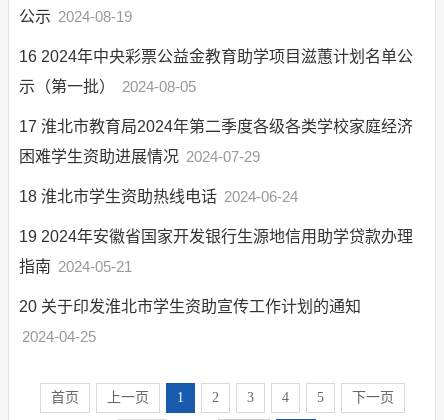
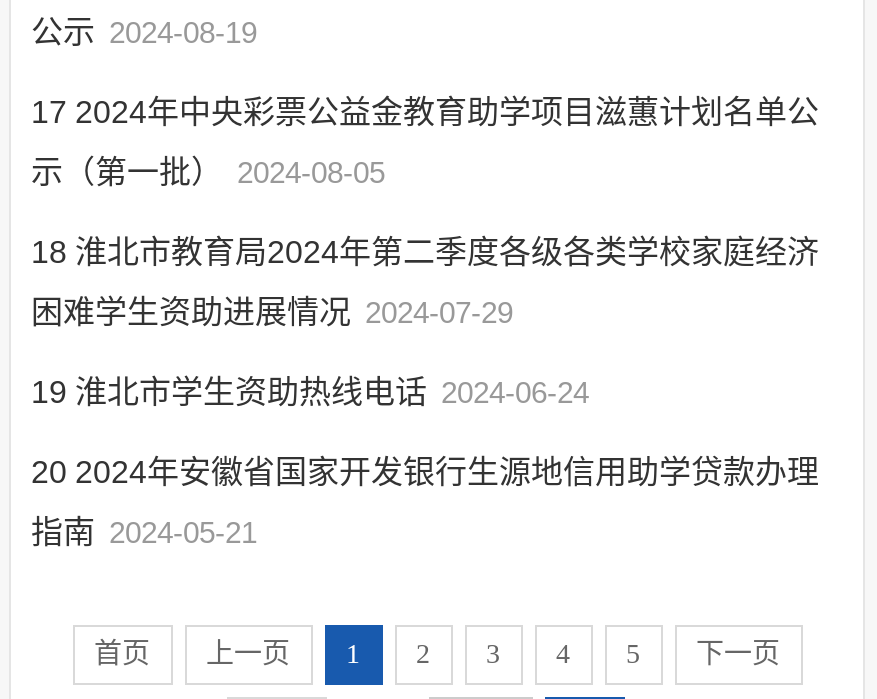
- 16 2024年中央彩票公益金教育助学项目滋蕙计划名单公
+ 17 2024年中央彩票公益金教育助学项目滋蕙计划名单公

- 17 淮北市教育局2024年第二季度各级各类学校家庭经济
+ 18 淮北市教育局2024年第二季度各级各类学校家庭经济

- 18 淮北市学生资助热线电话 2024-06-24
+ 19 淮北市学生资助热线电话 2024-06-24

- 19 2024年安徽省国家开发银行生源地信用助学贷款办理
+ 20 2024年安徽省国家开发银行生源地信用助学贷款办理

- 20 关于印发淮北市学生资助宣传工作计划的通知
- 2024-04-25
